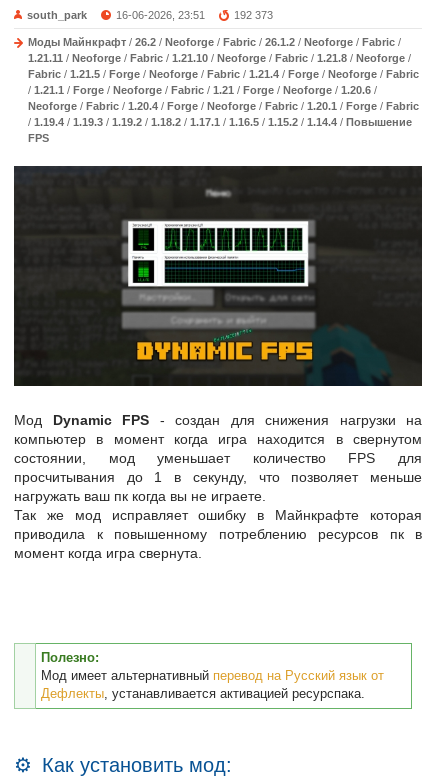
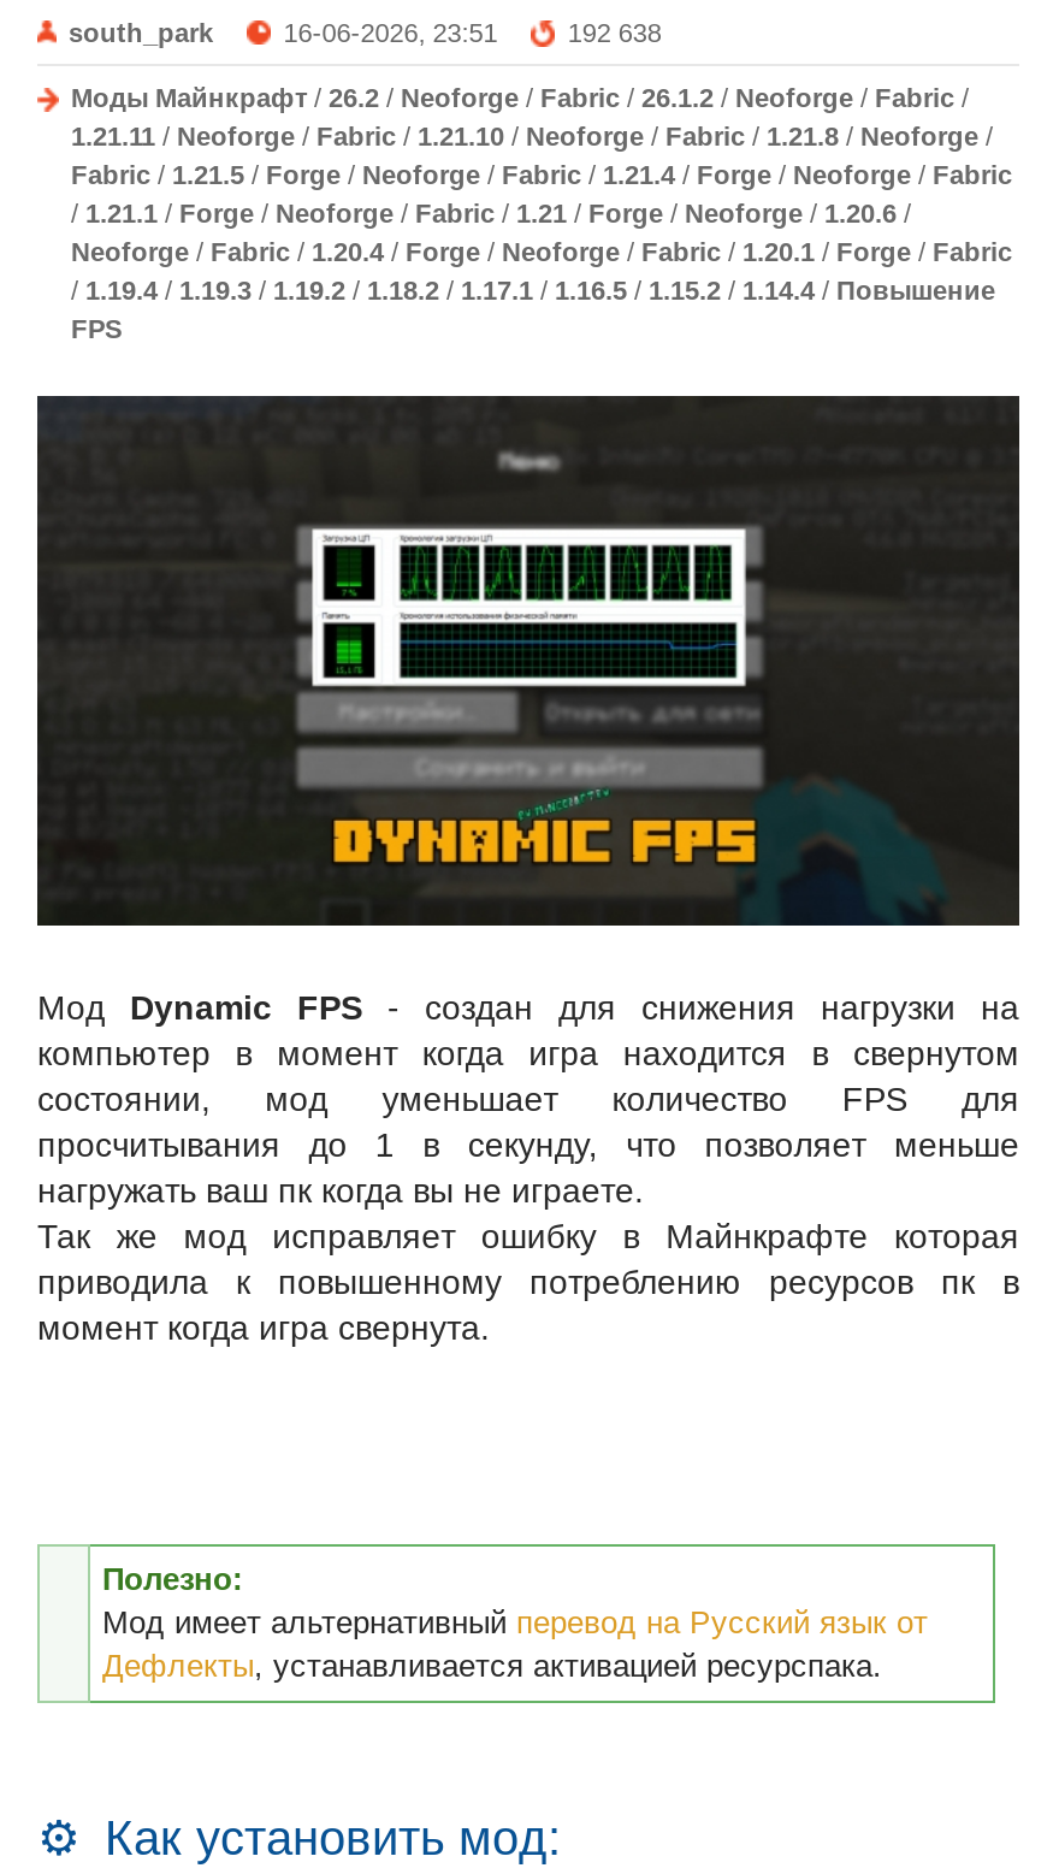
- 192 373
+ 192 638
